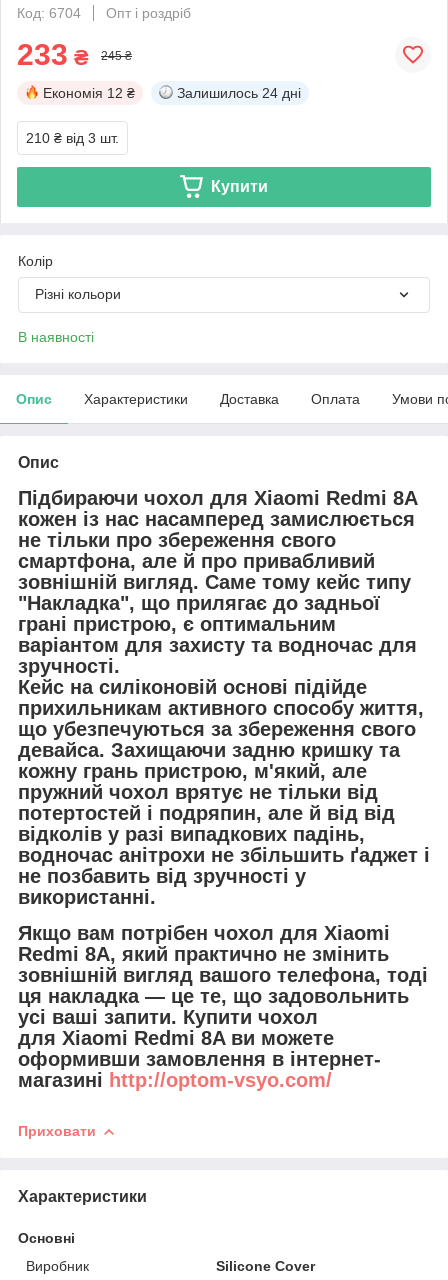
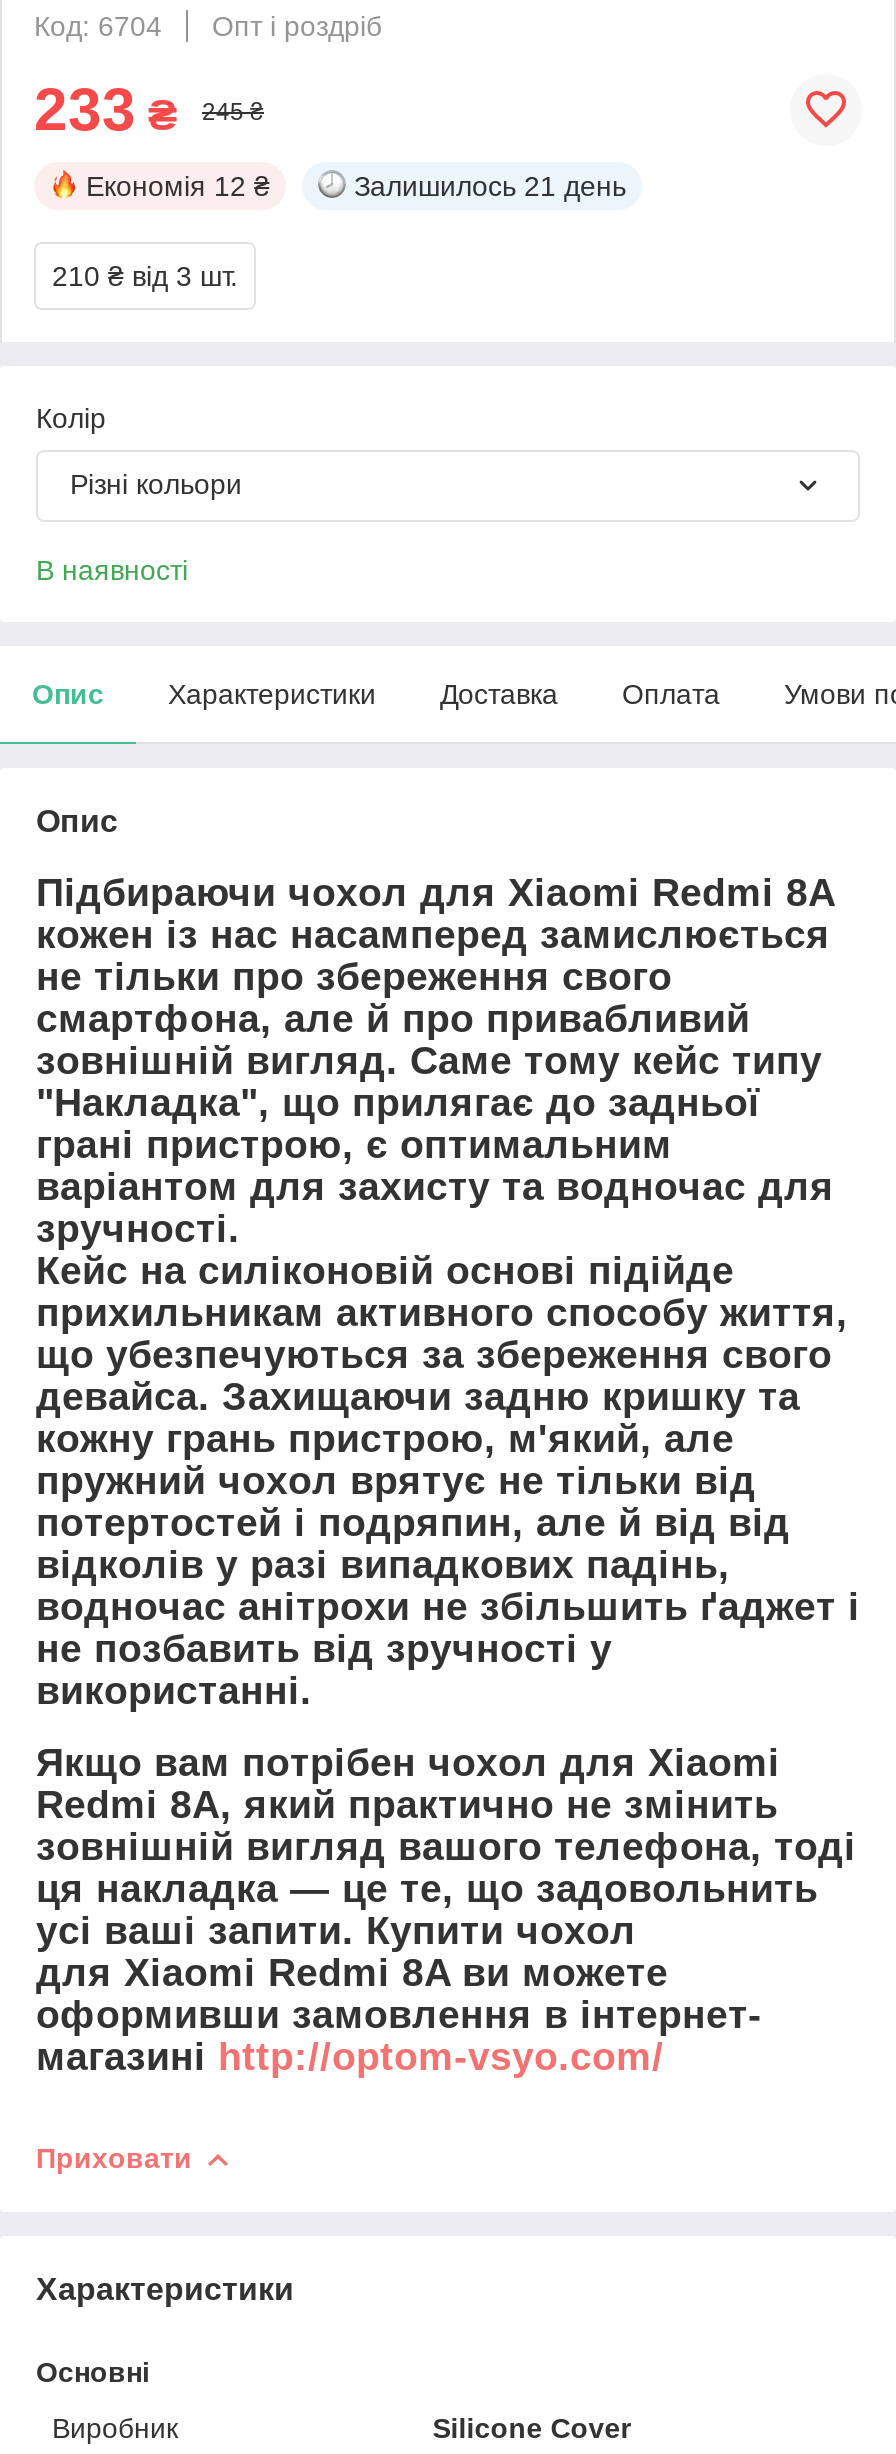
- Залишилось 24 дні
+ Залишилось 21 день

- Купити
